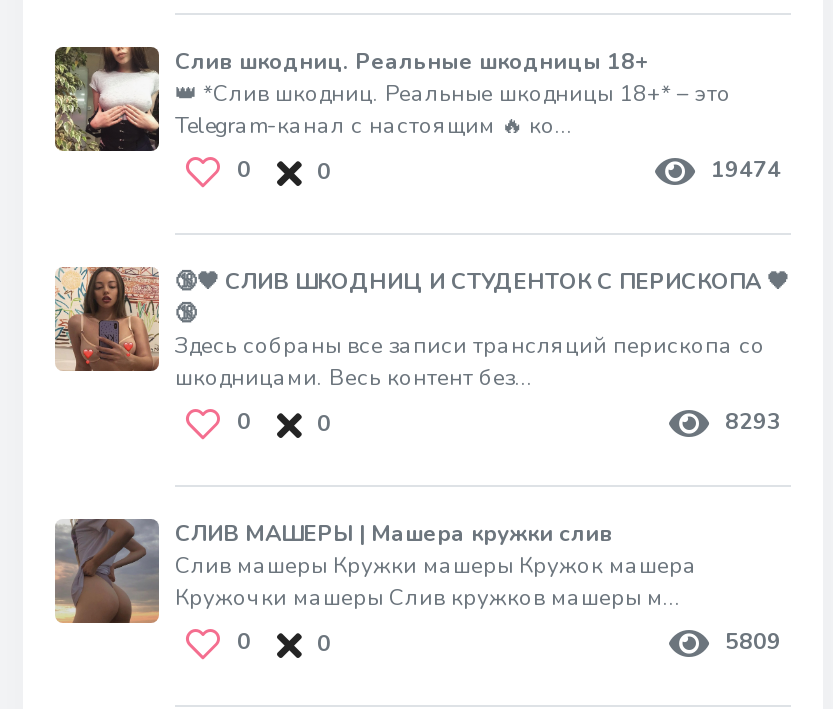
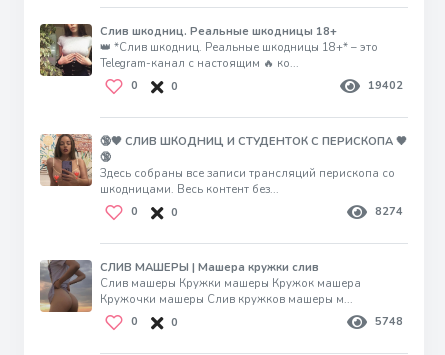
- 19474
+ 19402

- 8293
+ 8274

- 5809
+ 5748
